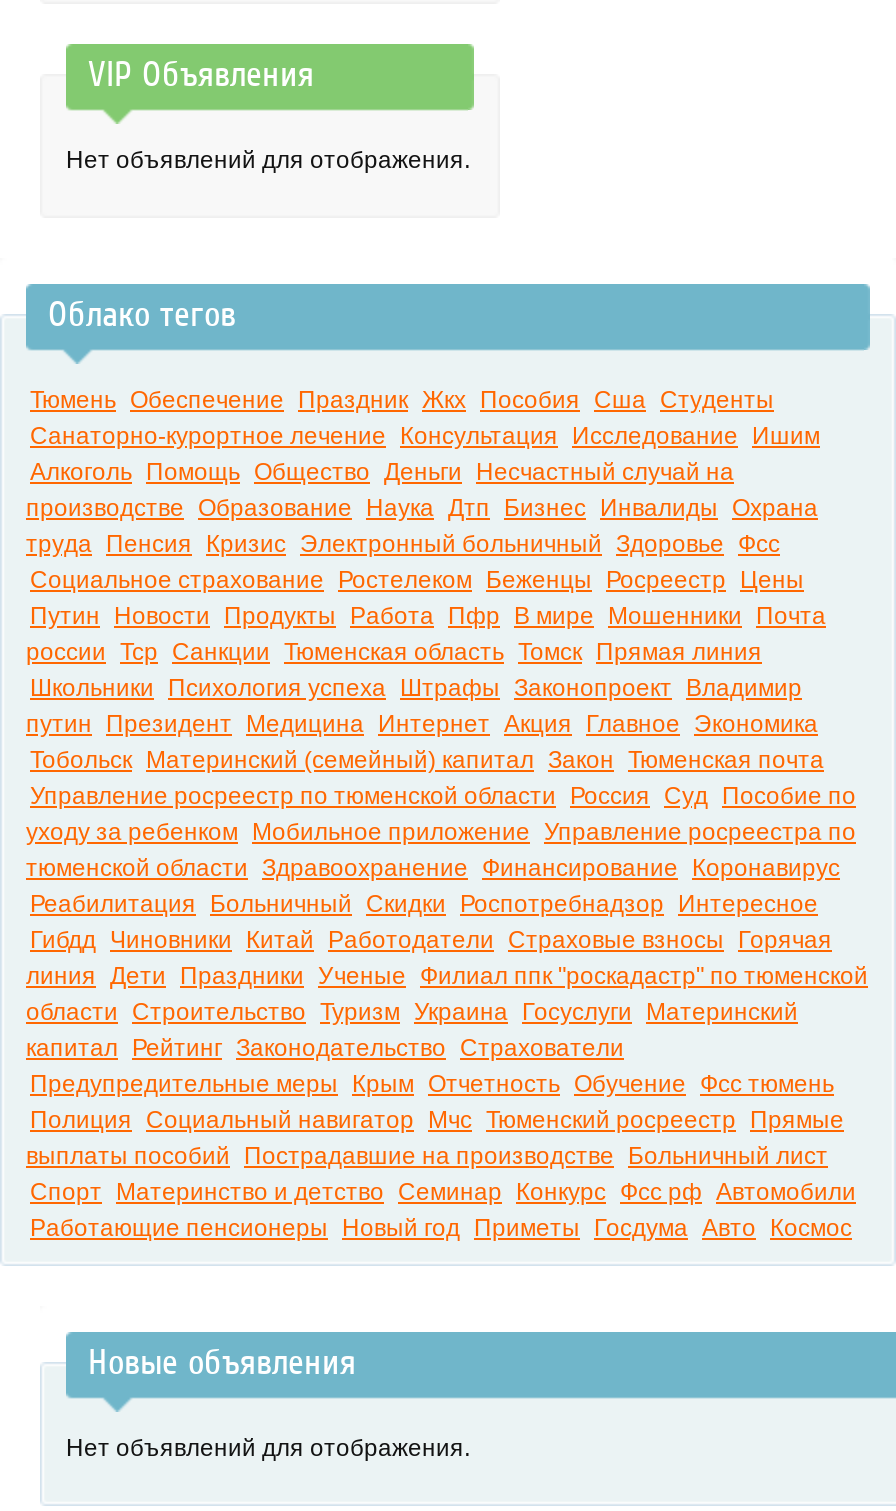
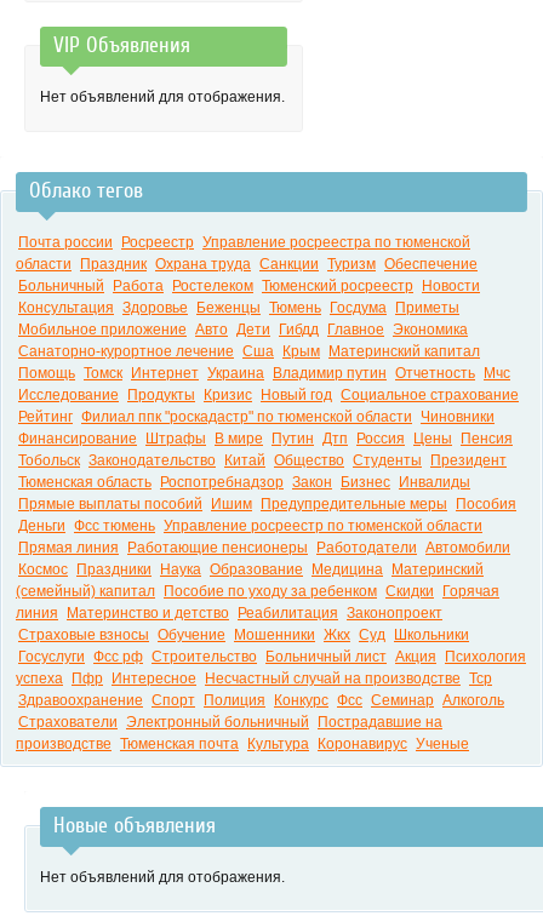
- Тюмень Обеспечение Праздник Жкх Пособия Сша Студенты
- Санаторно-курортное лечение Консультация Исследование Ишим
- Алкоголь Помощь Общество Деньги Несчастный случай на
- производстве Образование Наука Дтп Бизнес Инвалиды Охрана
- труда Пенсия Кризис Электронный больничный Здоровье Фсс
- Социальное страхование Ростелеком Беженцы Росреестр Цены
- Путин Новости Продукты Работа Пфр В мире Мошенники Почта
- россии Тср Санкции Тюменская область Томск Прямая линия
- Школьники Психология успеха Штрафы Законопроект Владимир
- путин Президент Медицина Интернет Акция Главное Экономика
- Тобольск Материнский (семейный) капитал Закон Тюменская почта
- Управление росреестр по тюменской области Россия Суд Пособие по
- уходу за ребенком Мобильное приложение Управление росреестра по
- тюменской области Здравоохранение Финансирование Коронавирус
- Реабилитация Больничный Скидки Роспотребнадзор Интересное
- Гибдд Чиновники Китай Работодатели Страховые взносы Горячая
- линия Дети Праздники Ученые Филиал ппк "роскадастр" по тюменской
- области Строительство Туризм Украина Госуслуги Материнский
- капитал Рейтинг Законодательство Страхователи
- Предупредительные меры Крым Отчетность Обучение Фсс тюмень
- Полиция Социальный навигатор Мчс Тюменский росреестр Прямые
- выплаты пособий Пострадавшие на производстве Больничный лист
- Спорт Материнство и детство Семинар Конкурс Фсс рф Автомобили
- Работающие пенсионеры Новый год Приметы Госдума Авто Космос
+ Почта россии Росреестр Управление росреестра по тюменской
+ области Праздник Охрана труда Санкции Туризм Обеспечение
+ Больничный Работа Ростелеком Тюменский росреестр Новости
+ Консультация Здоровье Беженцы Тюмень Госдума Приметы
+ Мобильное приложение Авто Дети Гибдд Главное Экономика
+ Санаторно-курортное лечение Сша Крым Материнский капитал
+ Помощь Томск Интернет Украина Владимир путин Отчетность Мчс
+ Исследование Продукты Кризис Новый год Социальное страхование
+ Рейтинг Филиал ппк "роскадастр" по тюменской области Чиновники
+ Финансирование Штрафы В мире Путин Дтп Россия Цены Пенсия
+ Тобольск Законодательство Китай Общество Студенты Президент
+ Тюменская область Роспотребнадзор Закон Бизнес Инвалиды
+ Прямые выплаты пособий Ишим Предупредительные меры Пособия
+ Деньги Фсс тюмень Управление росреестр по тюменской области
+ Прямая линия Работающие пенсионеры Работодатели Автомобили
+ Космос Праздники Наука Образование Медицина Материнский
+ (семейный) капитал Пособие по уходу за ребенком Скидки Горячая
+ линия Материнство и детство Реабилитация Законопроект
+ Страховые взносы Обучение Мошенники Жкх Суд Школьники
+ Госуслуги Фсс рф Строительство Больничный лист Акция Психология
+ успеха Пфр Интересное Несчастный случай на производстве Тср
+ Здравоохранение Спорт Полиция Конкурс Фсс Семинар Алкоголь
+ Страхователи Электронный больничный Пострадавшие на
+ производстве Тюменская почта Культура Коронавирус Ученые
